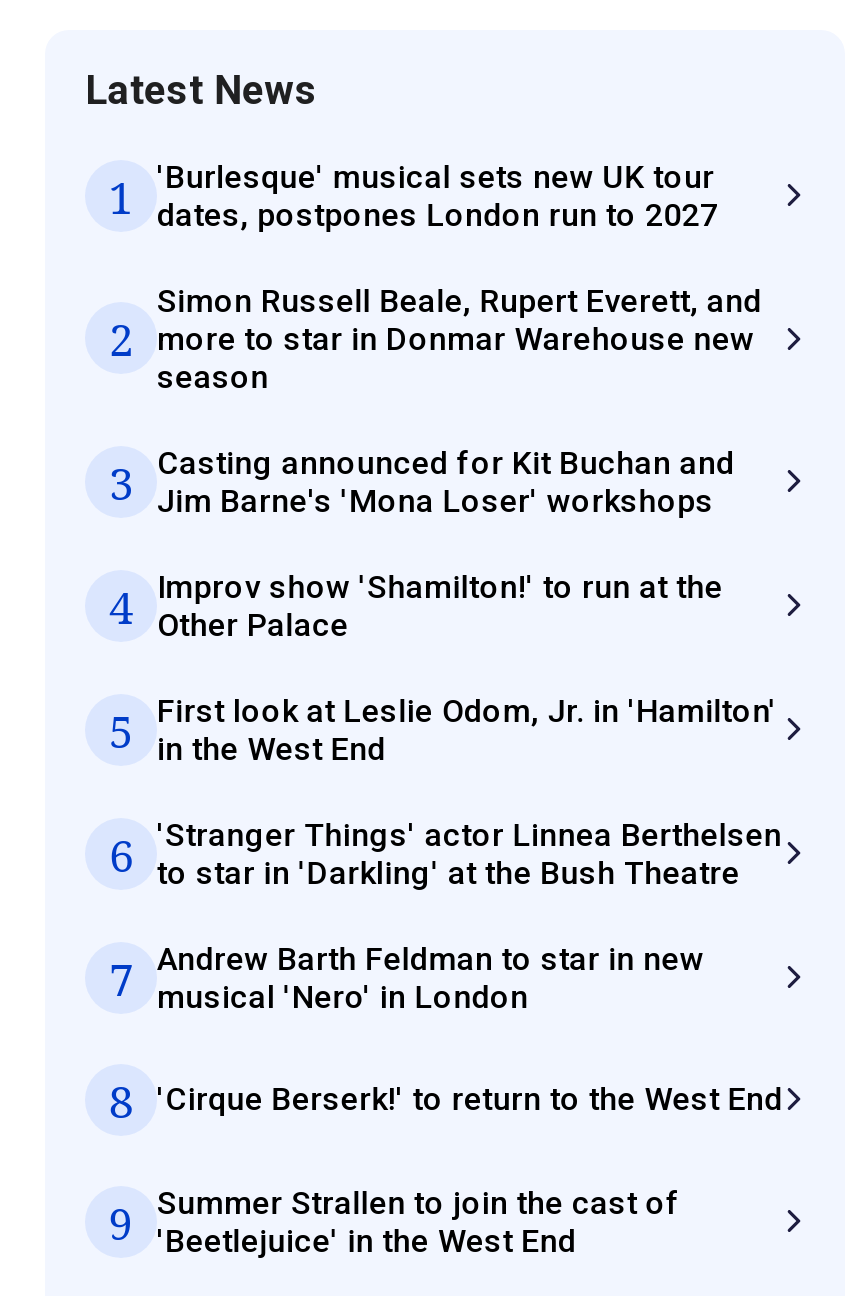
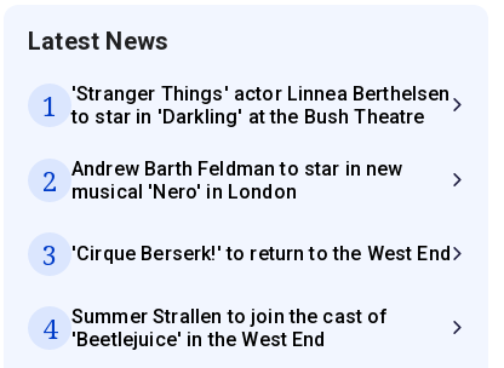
- 'Burlesque' musical sets new UK tour
- dates, postpones London run to 2027
- 2

- Simon Russell Beale, Rupert Everett, and
- more to star in Donmar Warehouse new
- season
- 3
- Casting announced for Kit Buchan and
- Jim Barne's 'Mona Loser' workshops
- 4
- Improv show 'Shamilton!' to run at the
- Other Palace
- 5
- First look at Leslie Odom, Jr. in 'Hamilton'
- in the West End
- 6

- 7 Andrew Barth Feldman to star in new musical 'Nero' in London
+ 2 Andrew Barth Feldman to star in new musical 'Nero' in London

- 8 'Cirque Berserk!' to return to the West End
+ 3 'Cirque Berserk!' to return to the West End

- 9 Summer Strallen to join the cast of 'Beetlejuice' in the West End
+ 4 Summer Strallen to join the cast of 'Beetlejuice' in the West End
